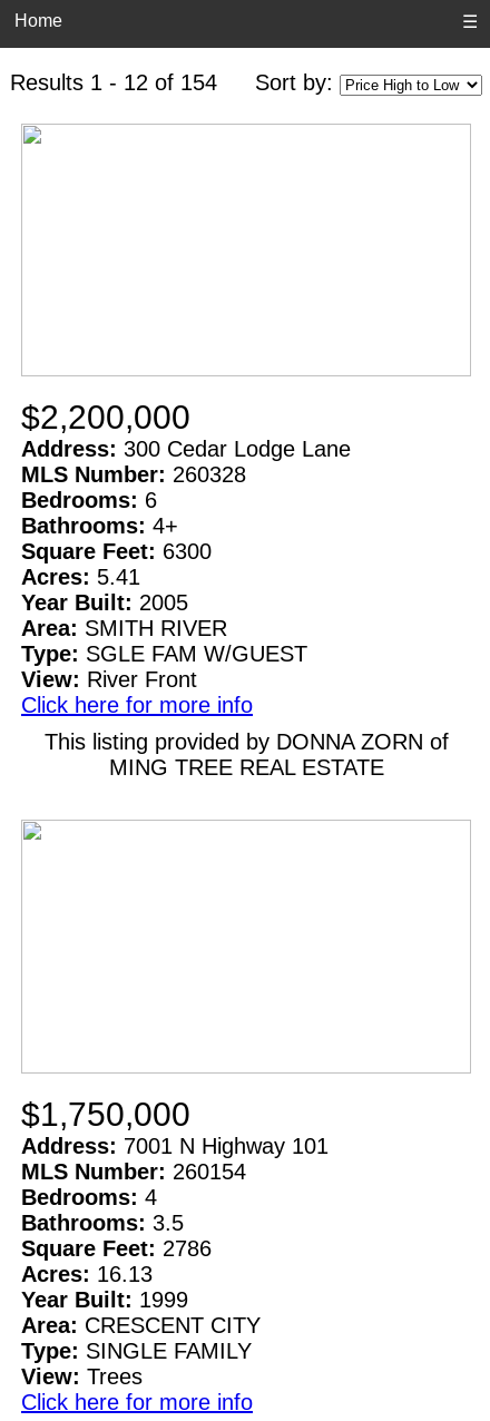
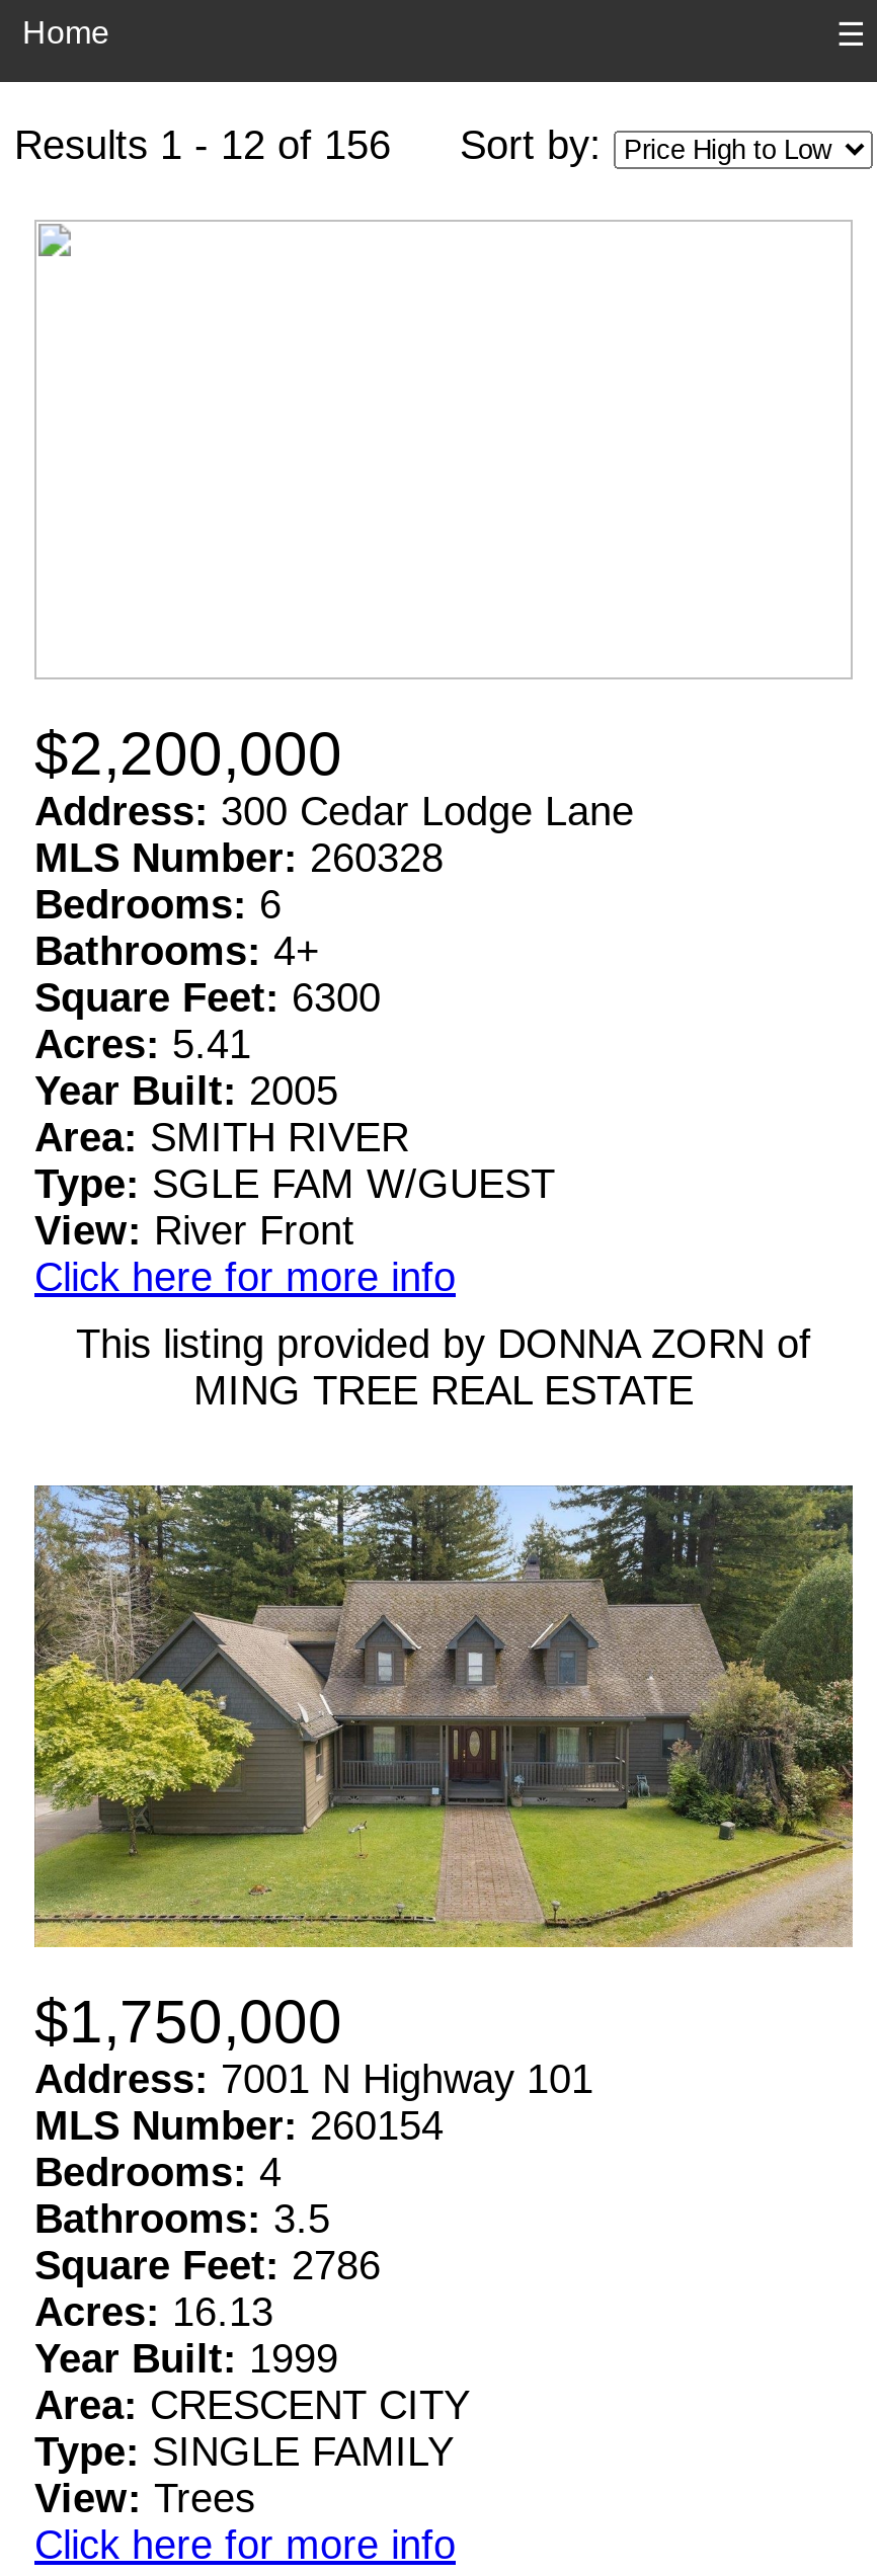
- Results 1 - 12 of 154 Sort by:
+ Results 1 - 12 of 156 Sort by:

+ [image]
